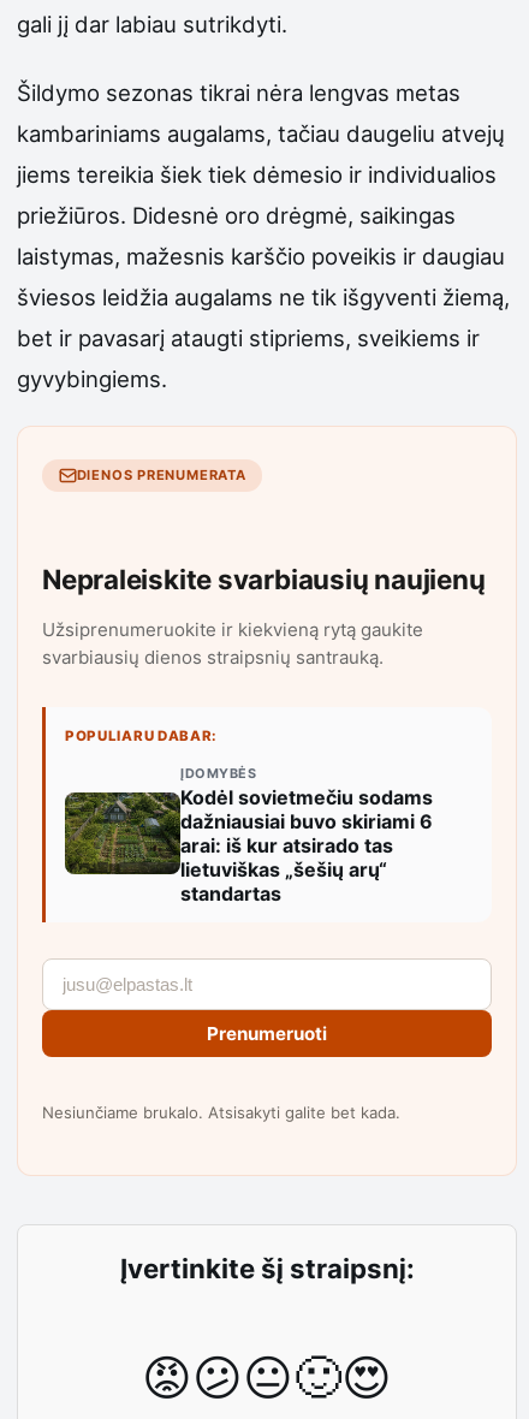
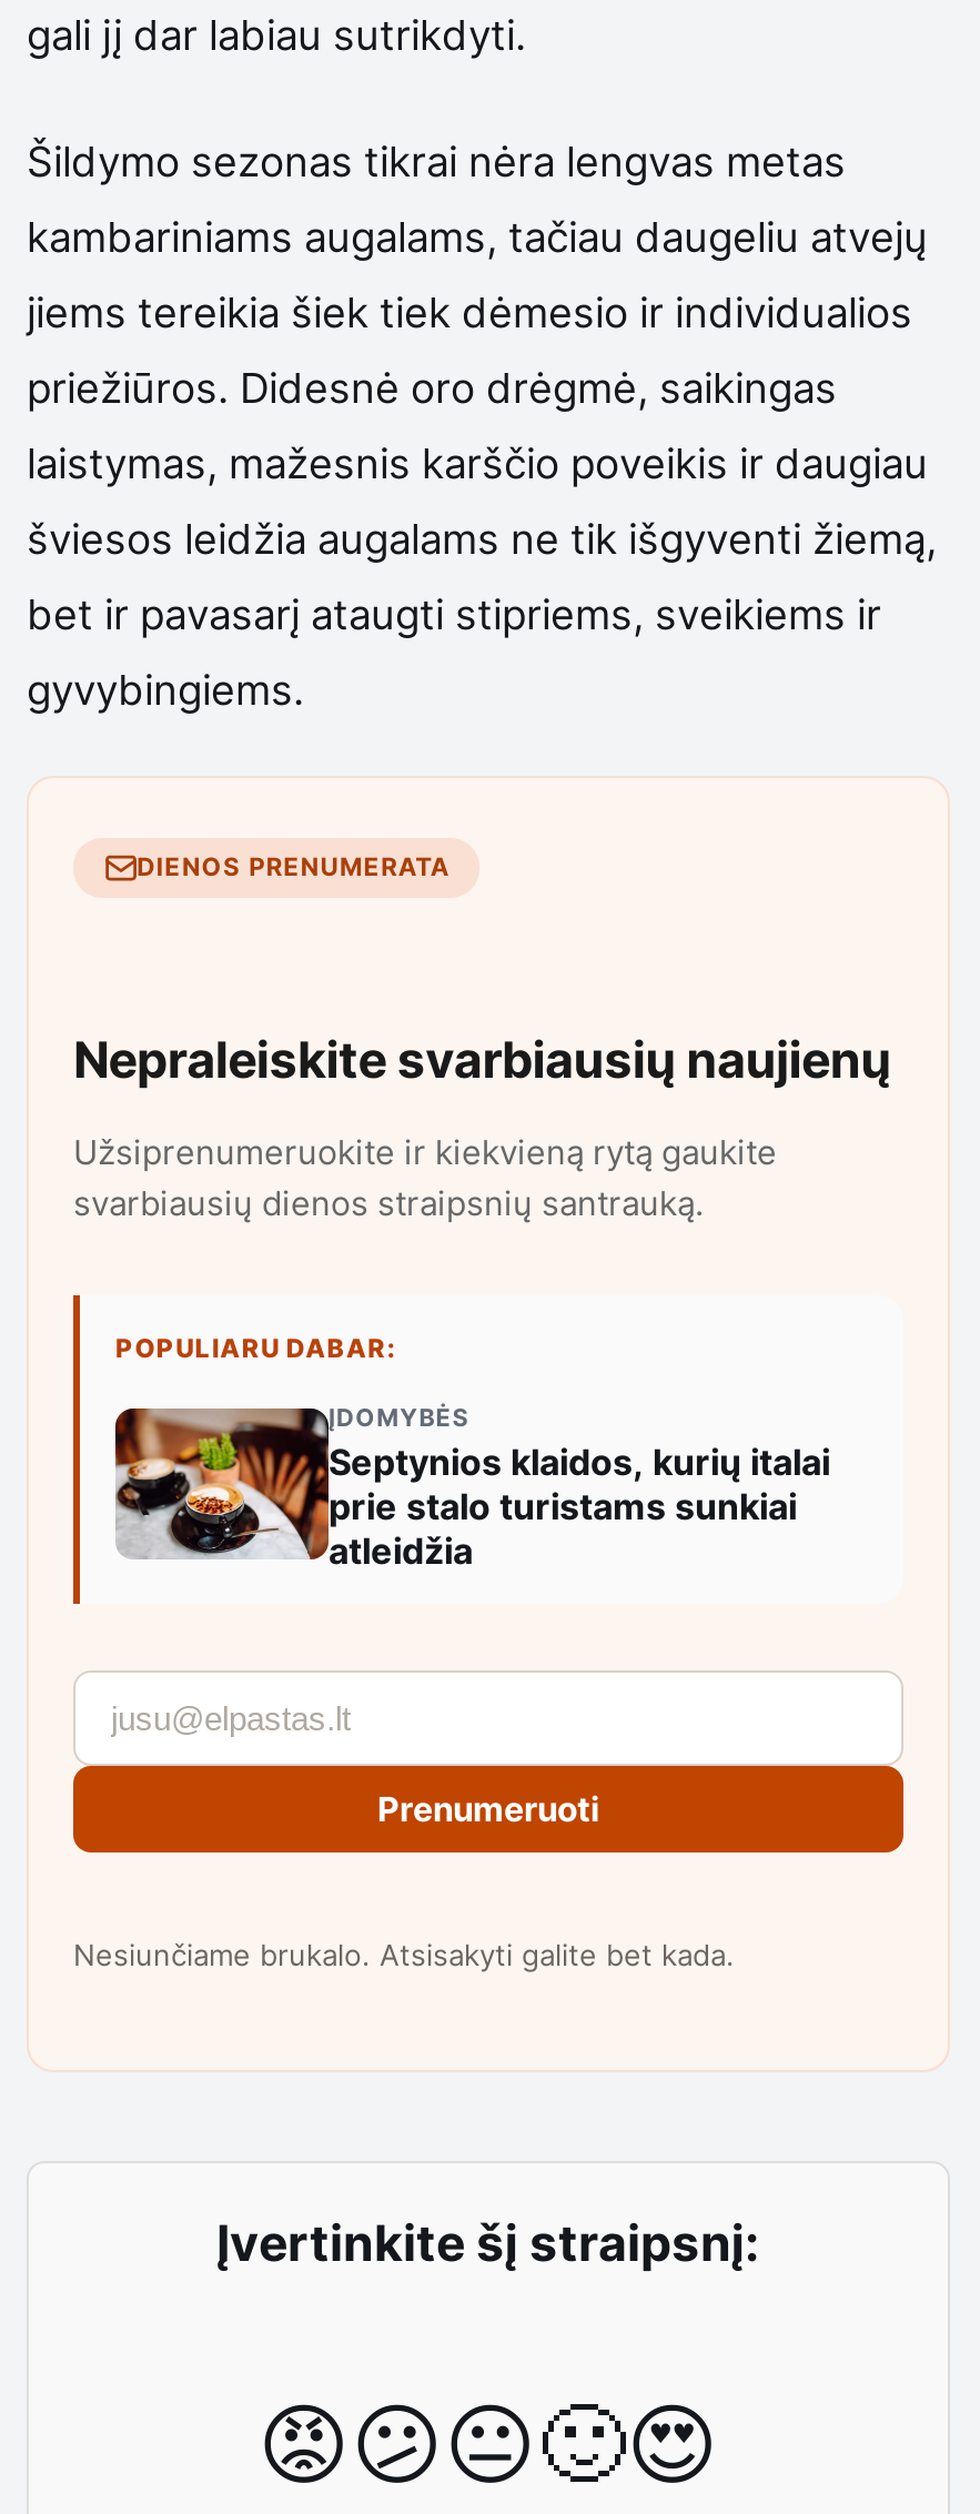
- [image]
- Kodėl sovietmečiu sodams
- dažniausiai buvo skiriami 6
- arai: iš kur atsirado tas
- lietuviškas „šešių arų“
- standartas
+ [image]
+ Septynios klaidos, kurių italai
+ prie stalo turistams sunkiai
+ atleidžia
